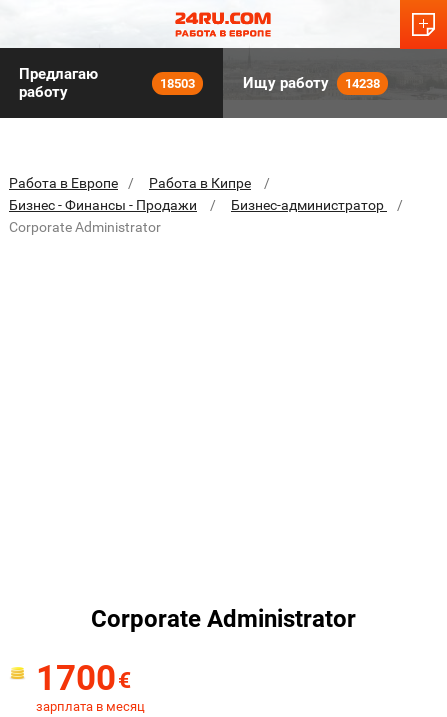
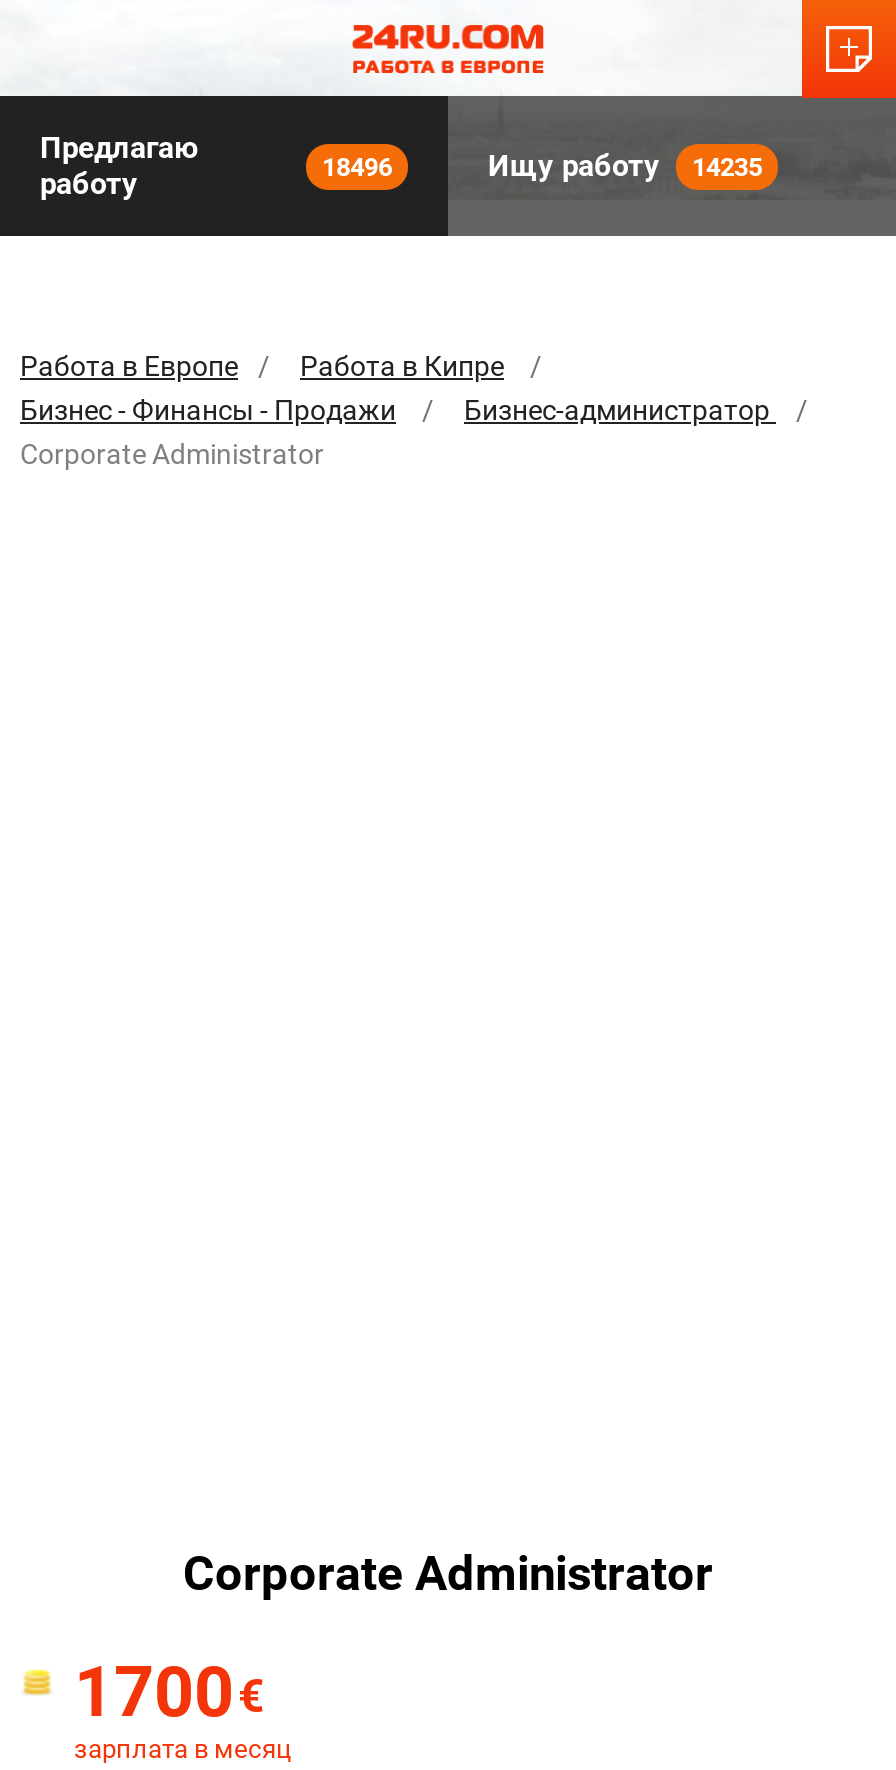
- 18503
+ 18496

- Ищу работу 14238
+ Ищу работу 14235
